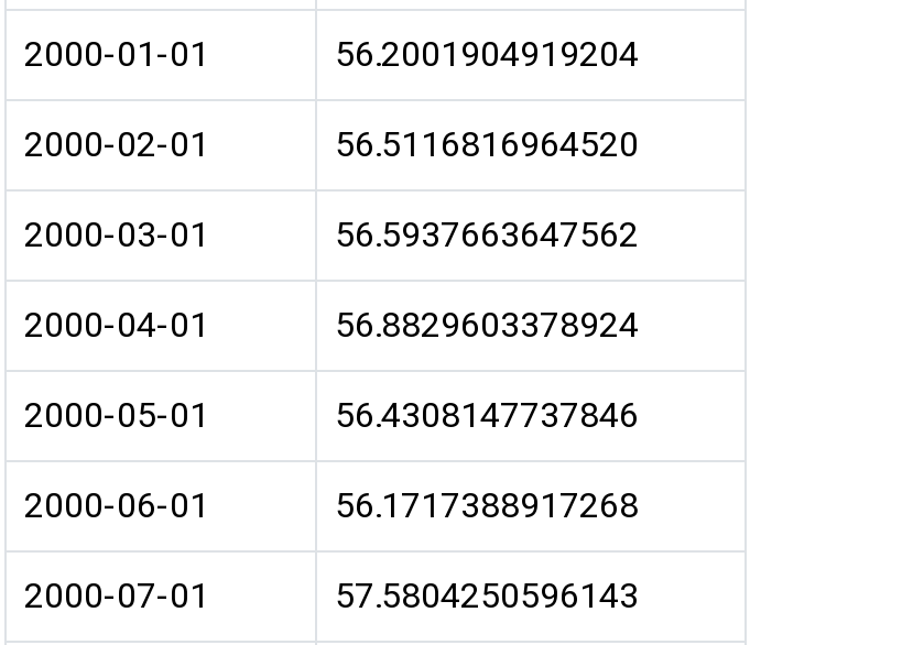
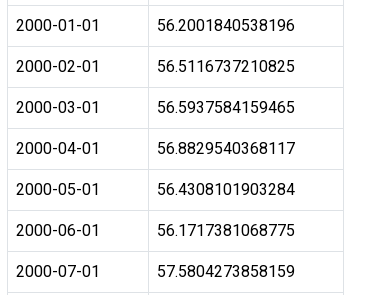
- 56.2001904919204
+ 56.2001840538196

- 56.5116816964520
+ 56.5116737210825

- 56.5937663647562
+ 56.5937584159465

- 56.8829603378924
+ 56.8829540368117

- 56.4308147737846
+ 56.4308101903284

- 56.1717388917268
+ 56.1717381068775

- 57.5804250596143
+ 57.5804273858159
